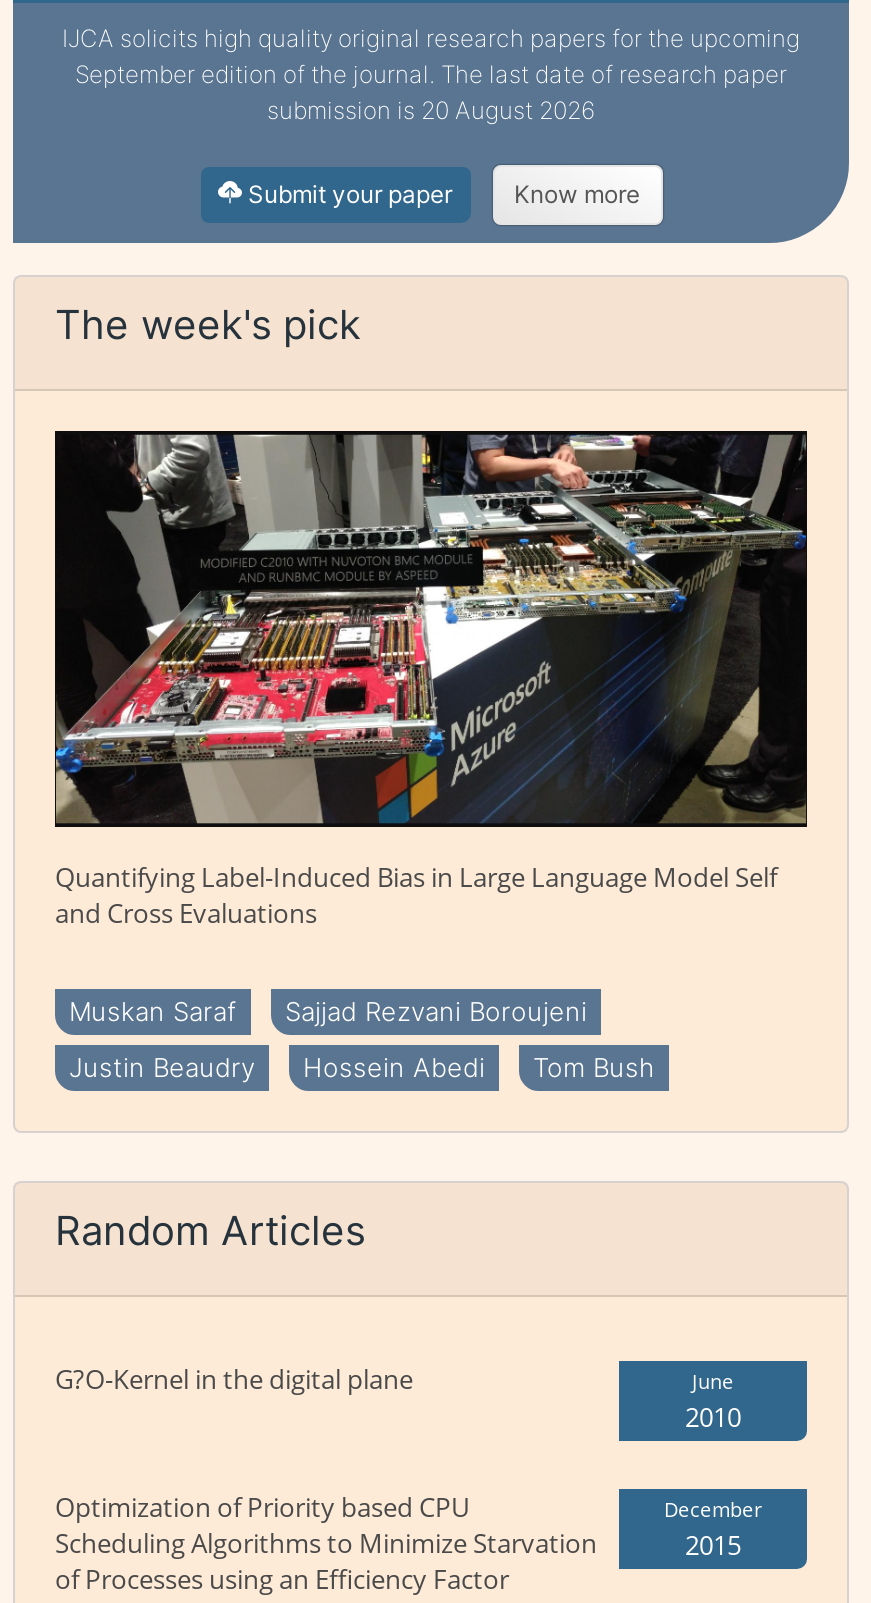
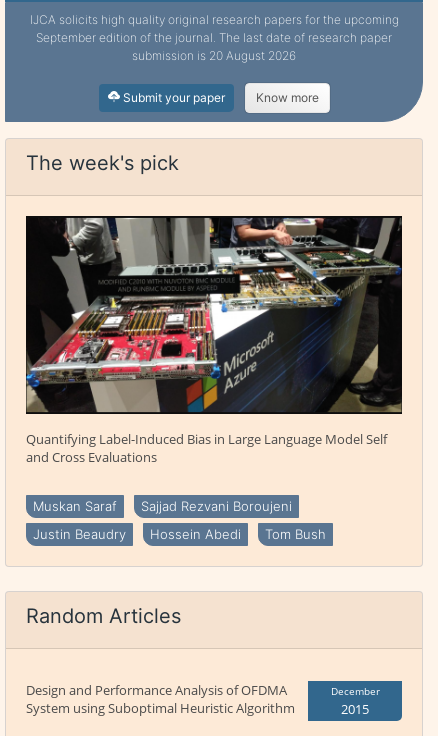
- G?O-Kernel in the digital plane
- June
- 2010
- Optimization of Priority based CPU
- Scheduling Algorithms to Minimize Starvation
- of Processes using an Efficiency Factor
+ Design and Performance Analysis of OFDMA
+ System using Suboptimal Heuristic Algorithm
